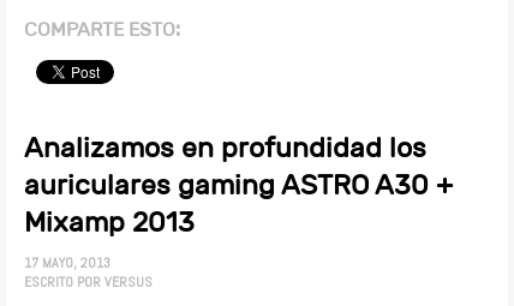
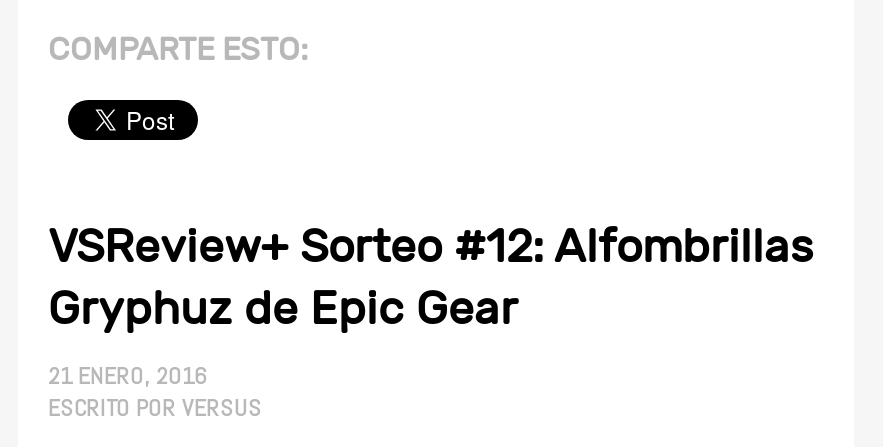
- Analizamos en profundidad los
- auriculares gaming ASTRO A30 +
- Mixamp 2013
- 17 MAYO, 2013
+ VSReview+ Sorteo #12: Alfombrillas
+ Gryphuz de Epic Gear
+ 21 ENERO, 2016
